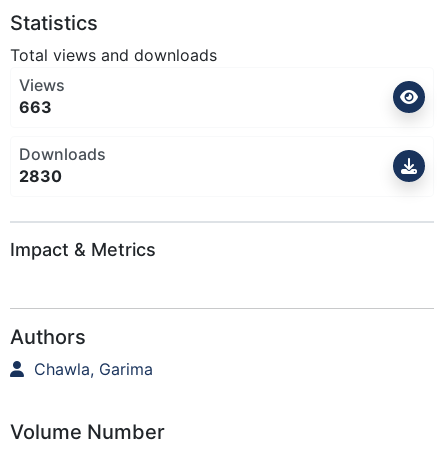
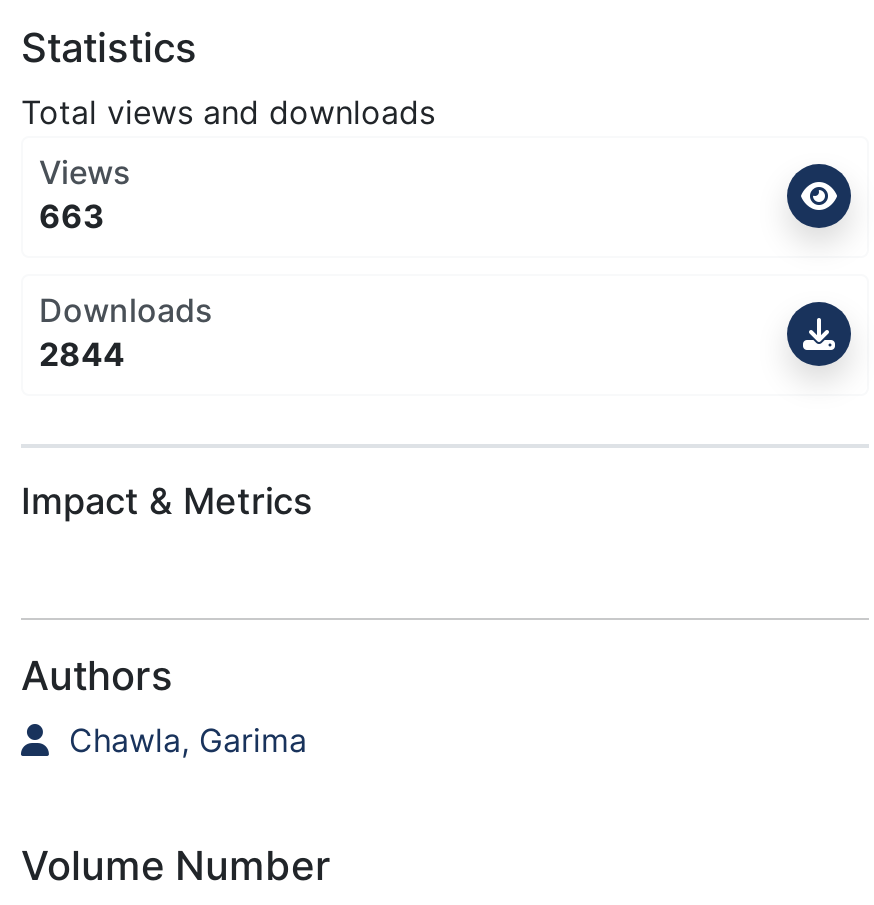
- 2830
+ 2844
